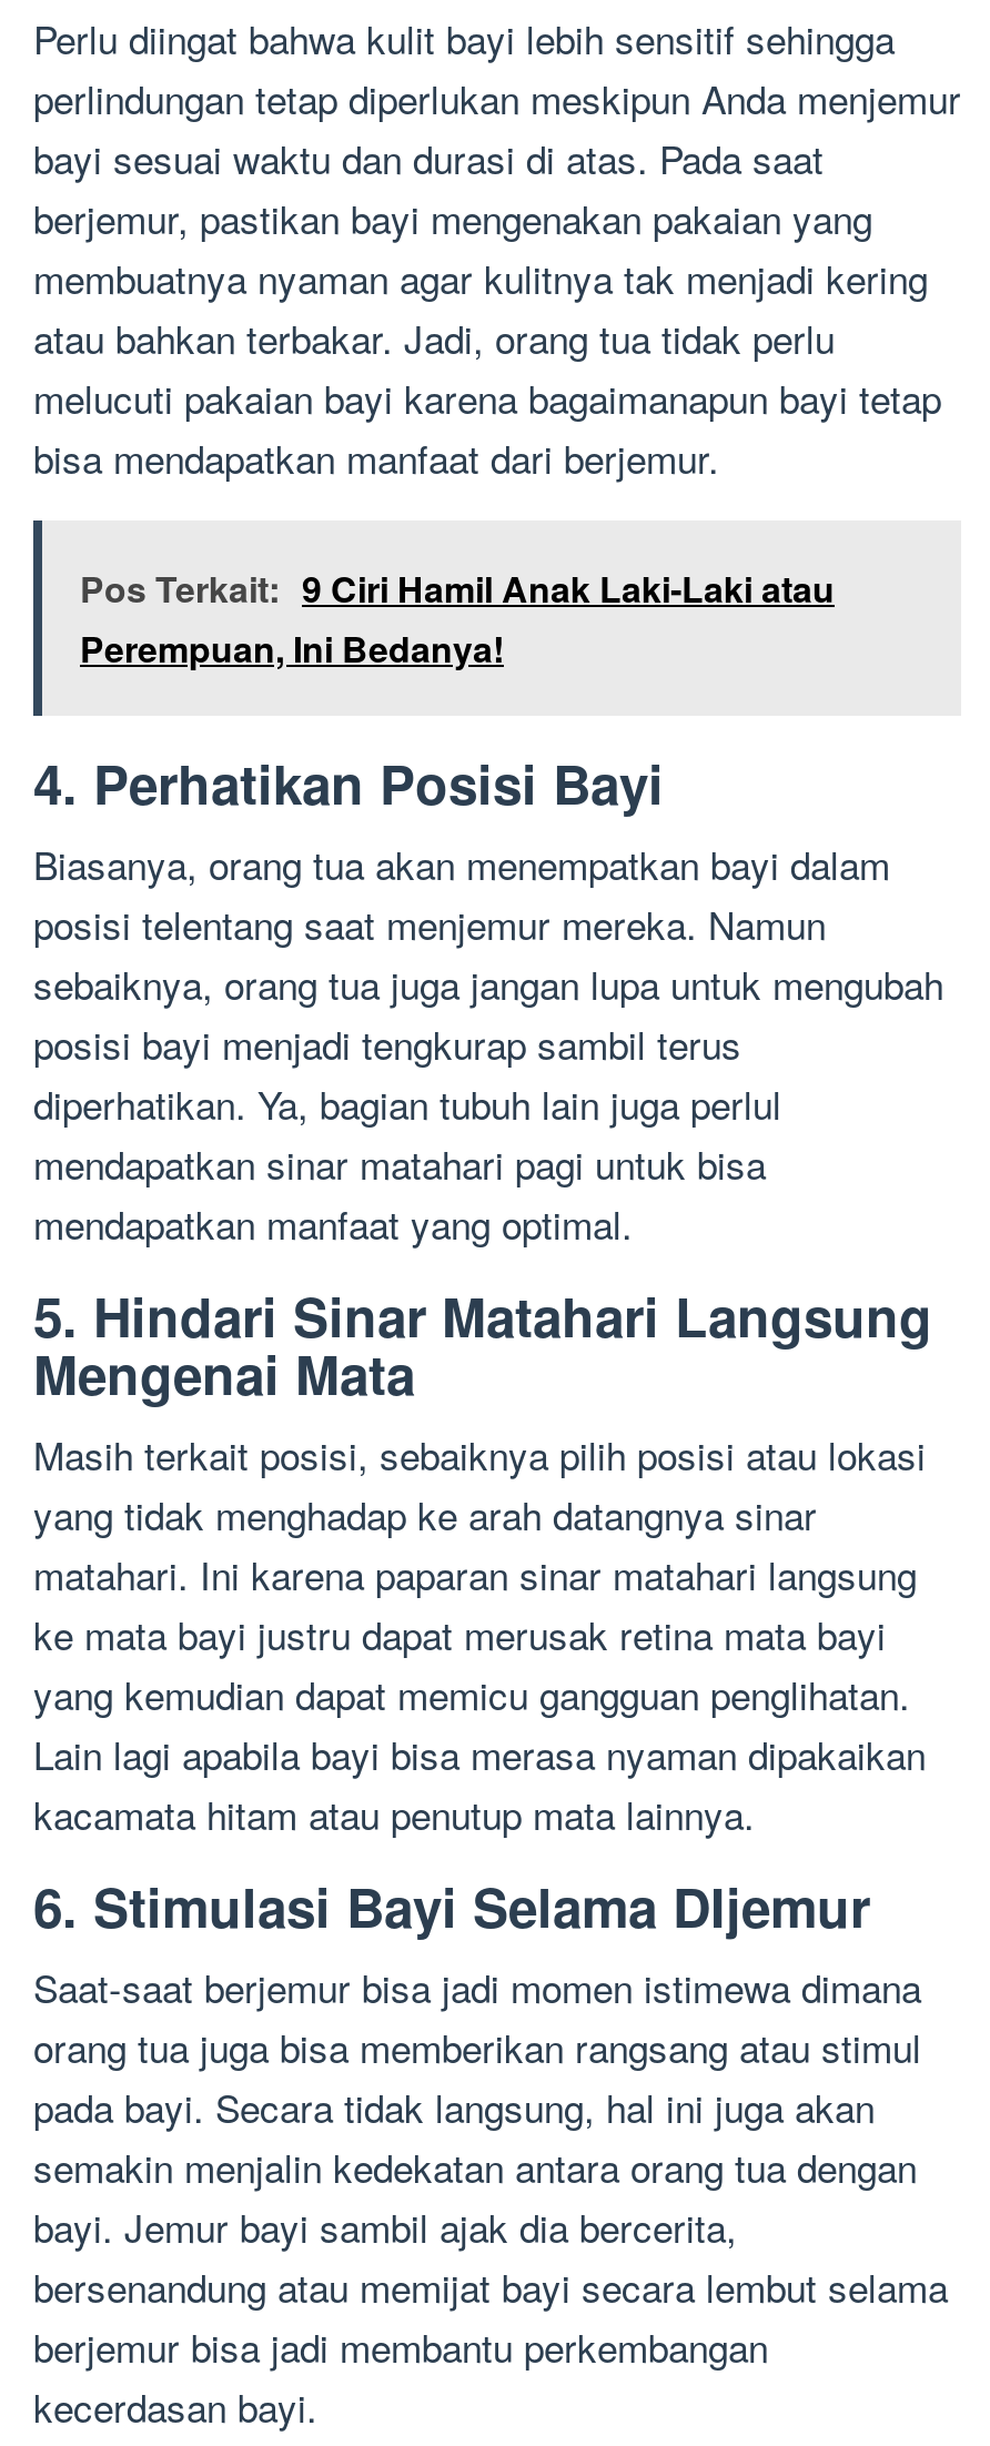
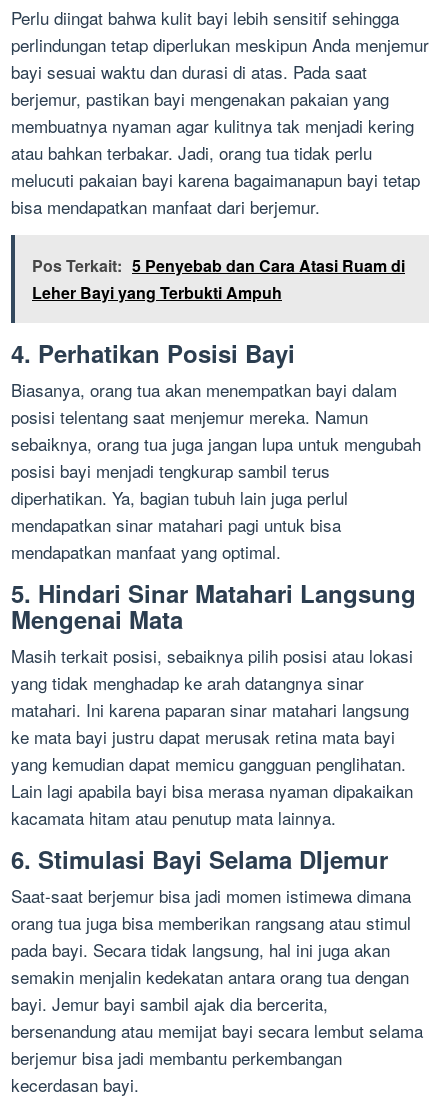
- Pos Terkait: 9 Ciri Hamil Anak Laki-Laki atau
- Perempuan, Ini Bedanya!
+ Pos Terkait: 5 Penyebab dan Cara Atasi Ruam di
+ Leher Bayi yang Terbukti Ampuh
